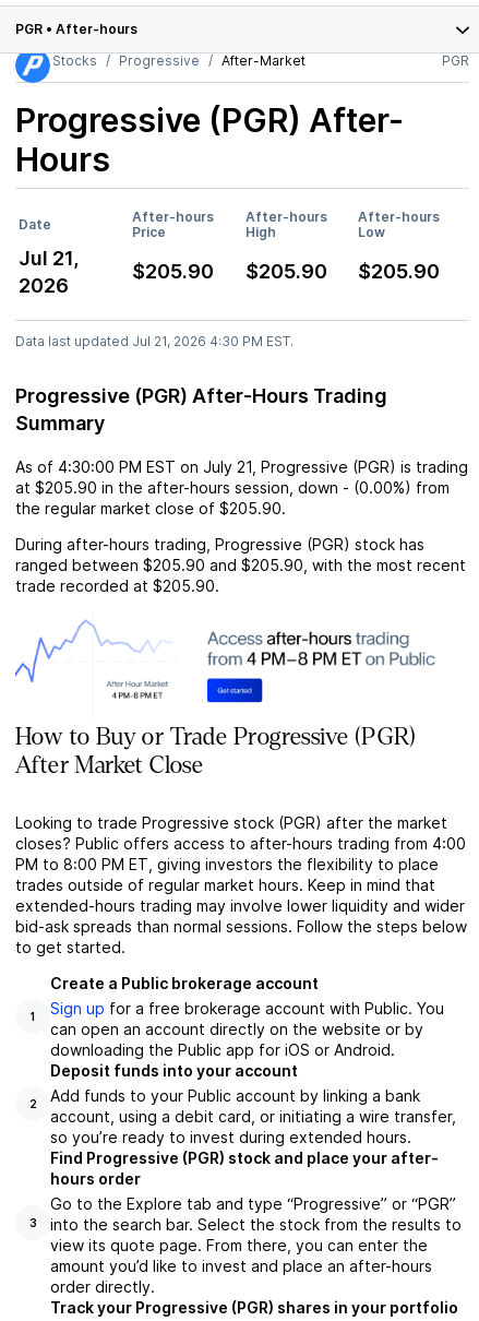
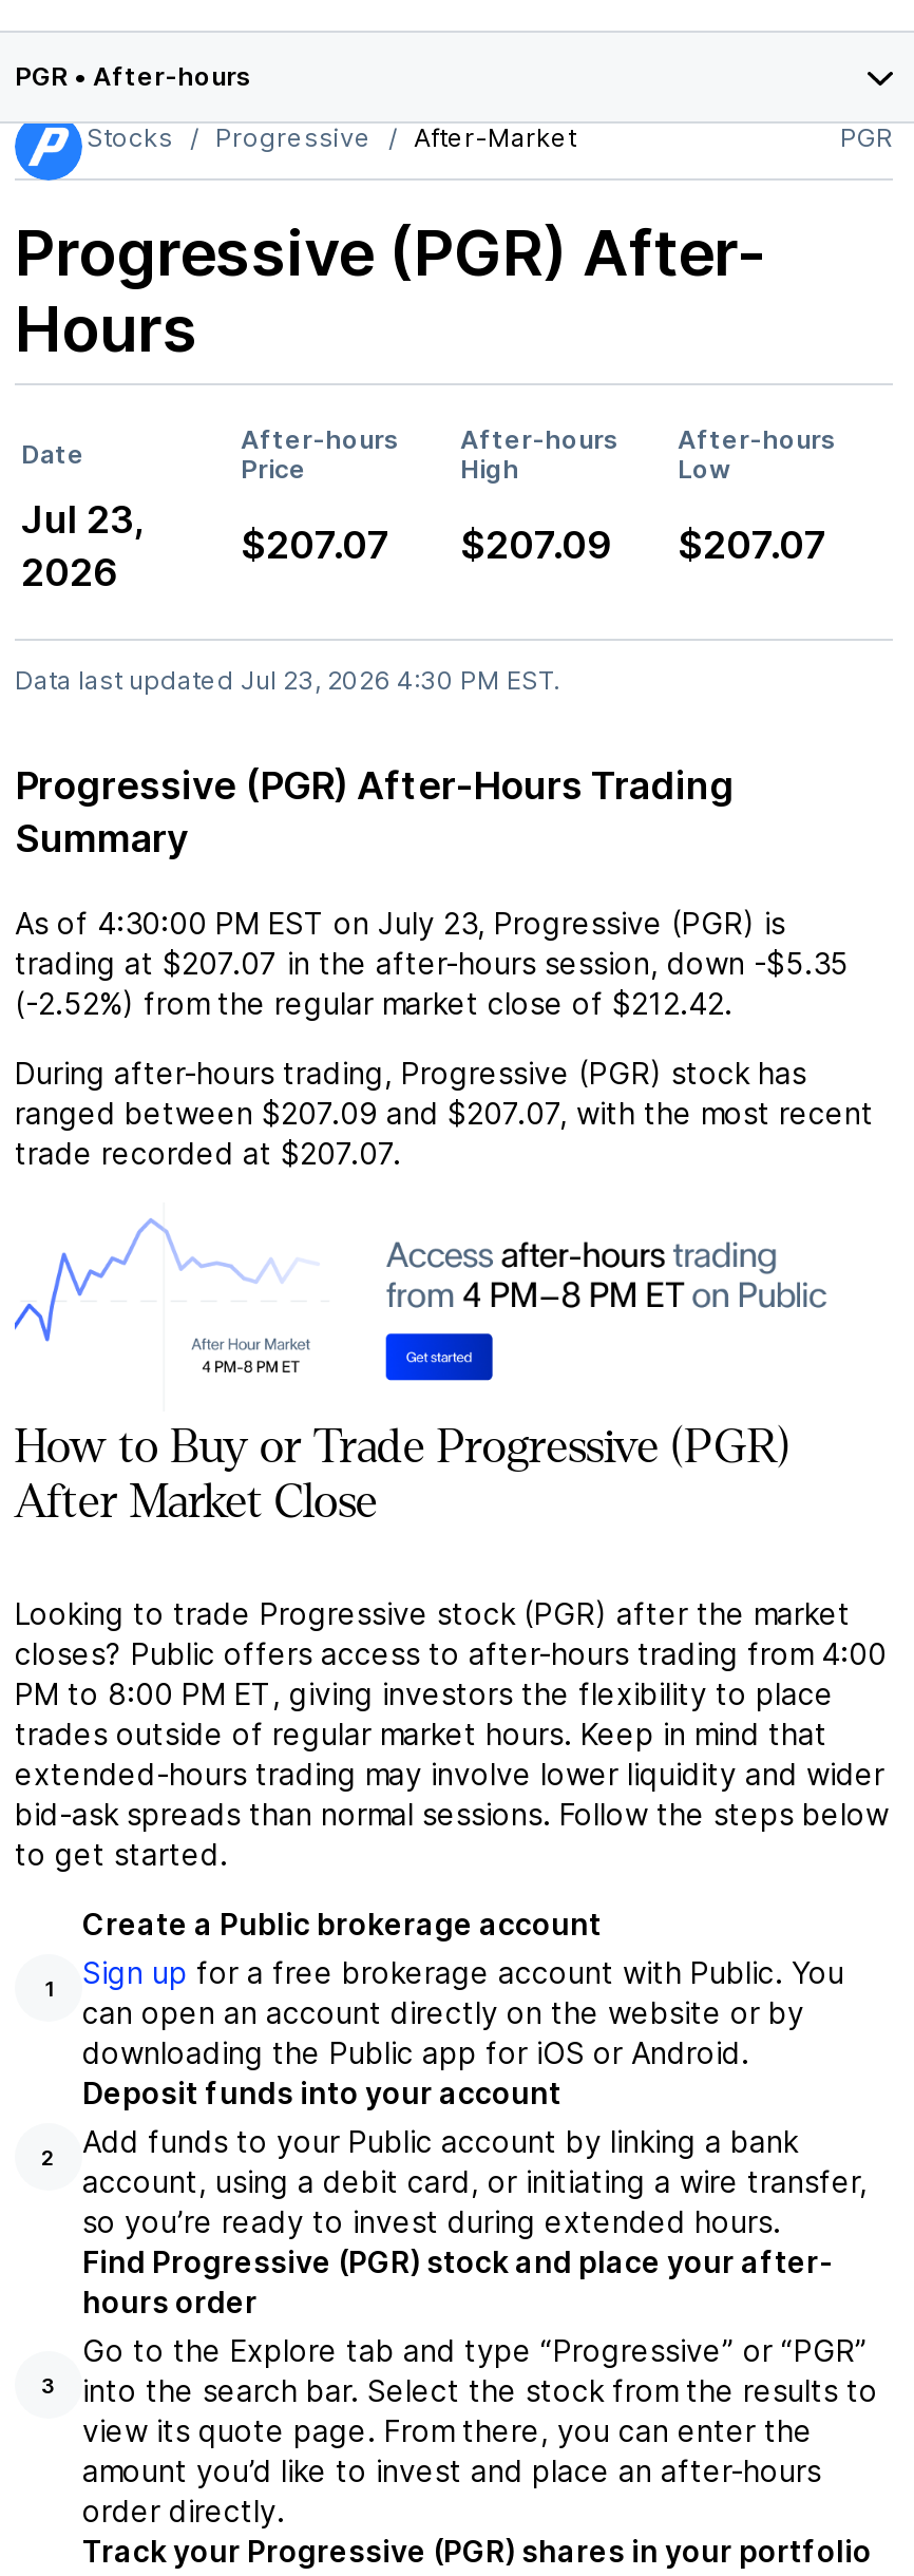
- Jul 21,
+ Jul 23,

- $205.90
+ $207.07

- $205.90
+ $207.09

- $205.90
+ $207.07

- Data last updated Jul 21, 2026 4:30 PM EST.
+ Data last updated Jul 23, 2026 4:30 PM EST.

- As of 4:30:00 PM EST on July 21, Progressive (PGR) is trading
- at $205.90 in the after-hours session, down - (0.00%) from
- the regular market close of $205.90.
+ As of 4:30:00 PM EST on July 23, Progressive (PGR) is
+ trading at $207.07 in the after-hours session, down -$5.35
+ (-2.52%) from the regular market close of $212.42.

- ranged between $205.90 and $205.90, with the most recent
+ ranged between $207.09 and $207.07, with the most recent

- trade recorded at $205.90.
+ trade recorded at $207.07.
